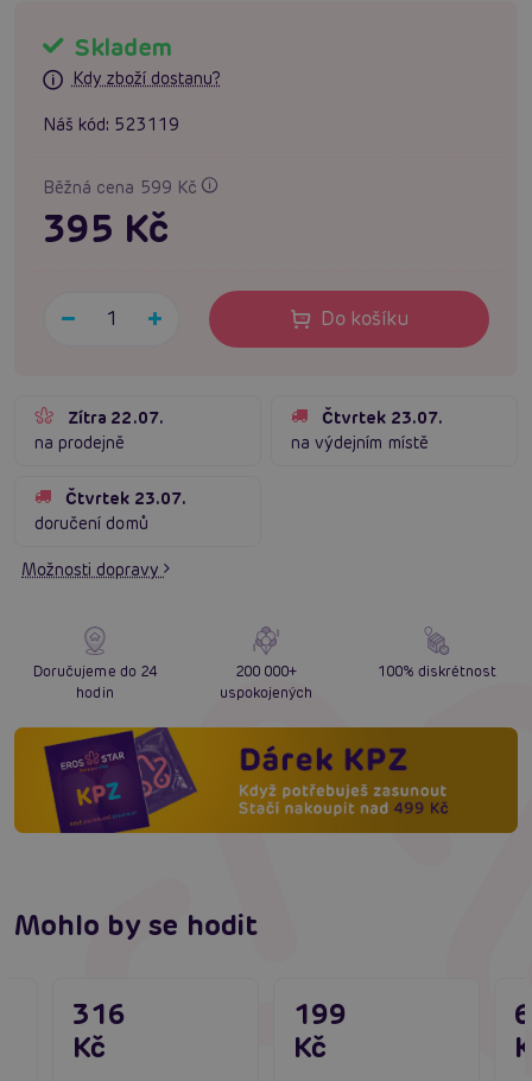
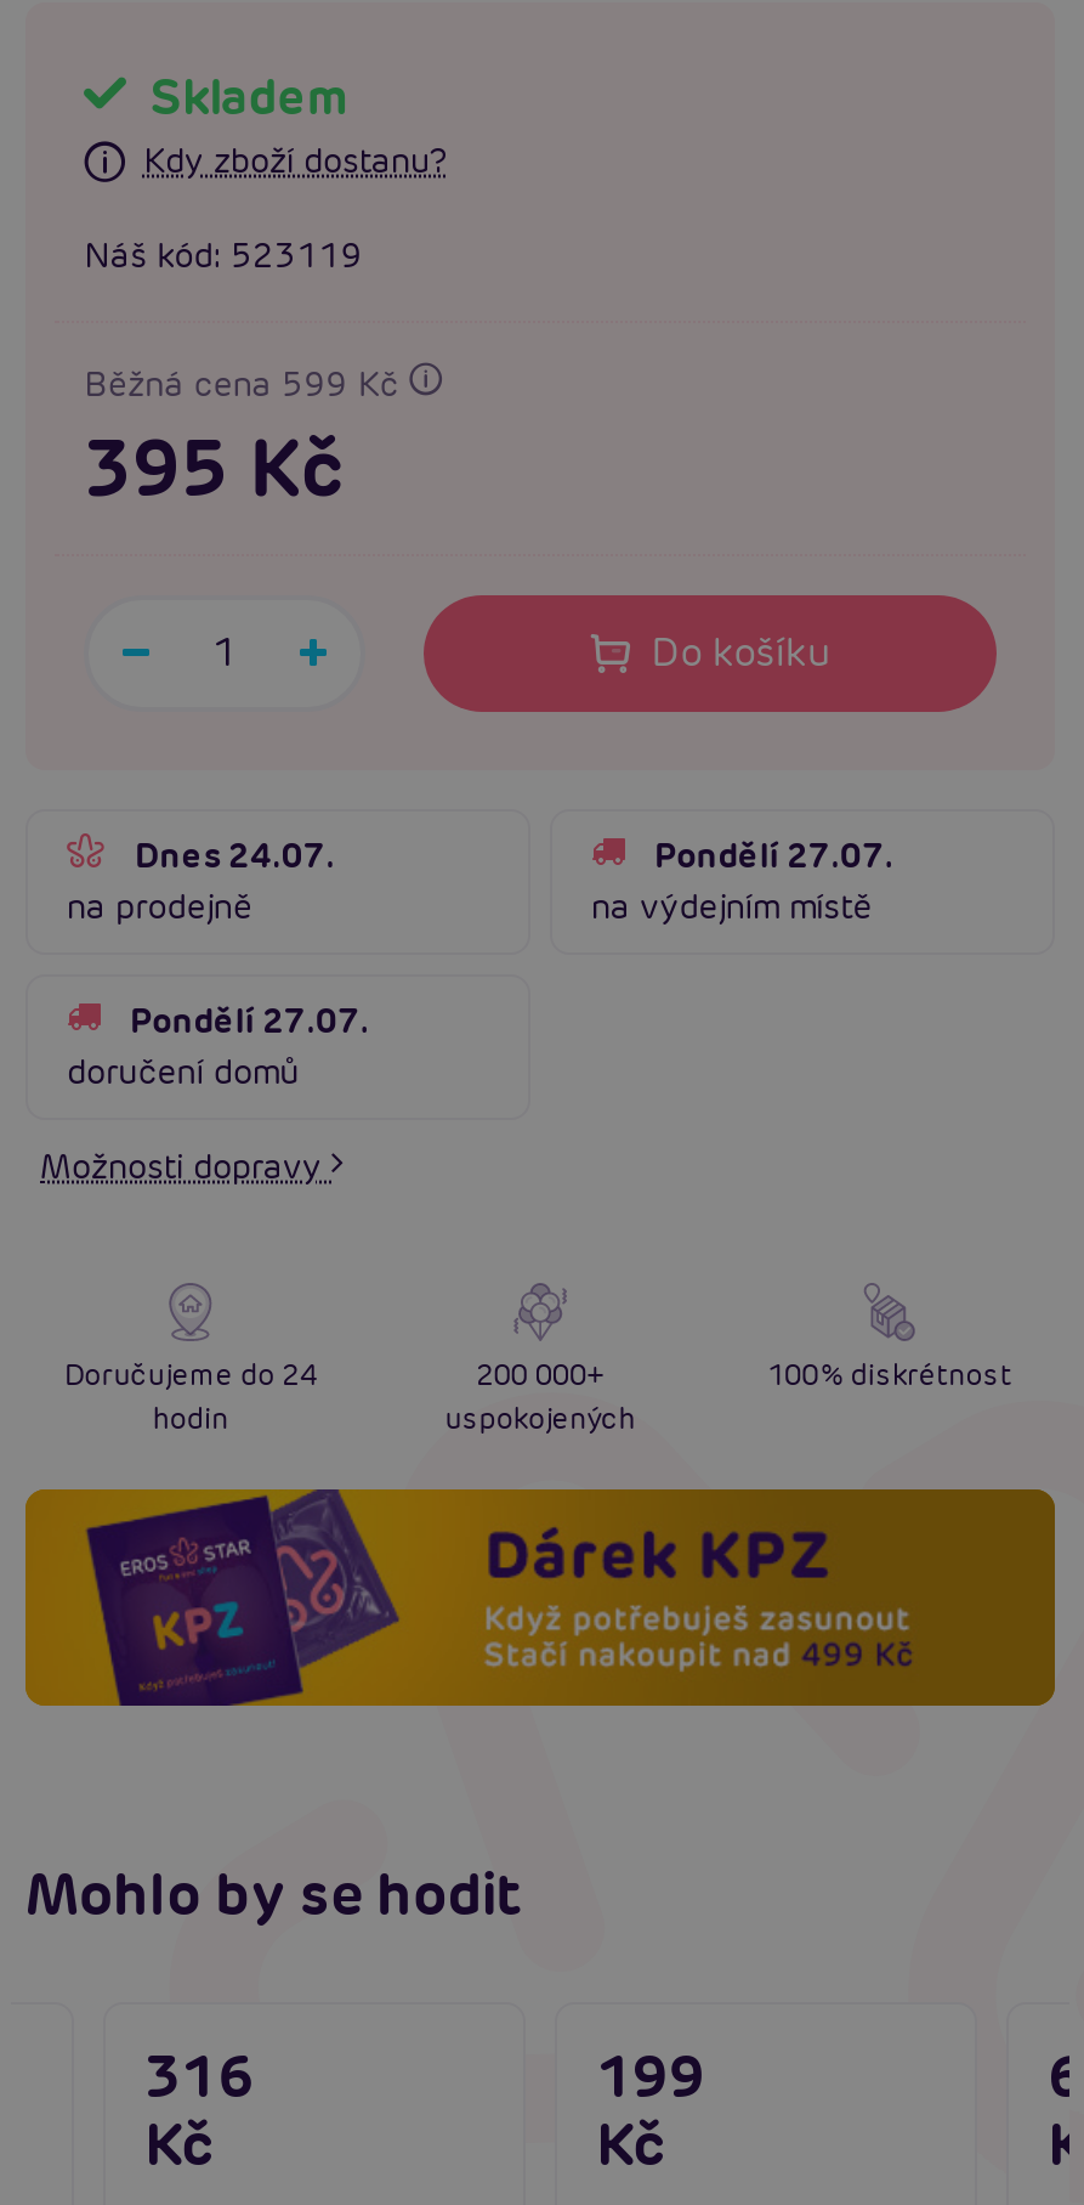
- Zítra 22.07.
+ Dnes 24.07.

- Čtvrtek 23.07.
+ Pondělí 27.07.

- Čtvrtek 23.07.
+ Pondělí 27.07.
